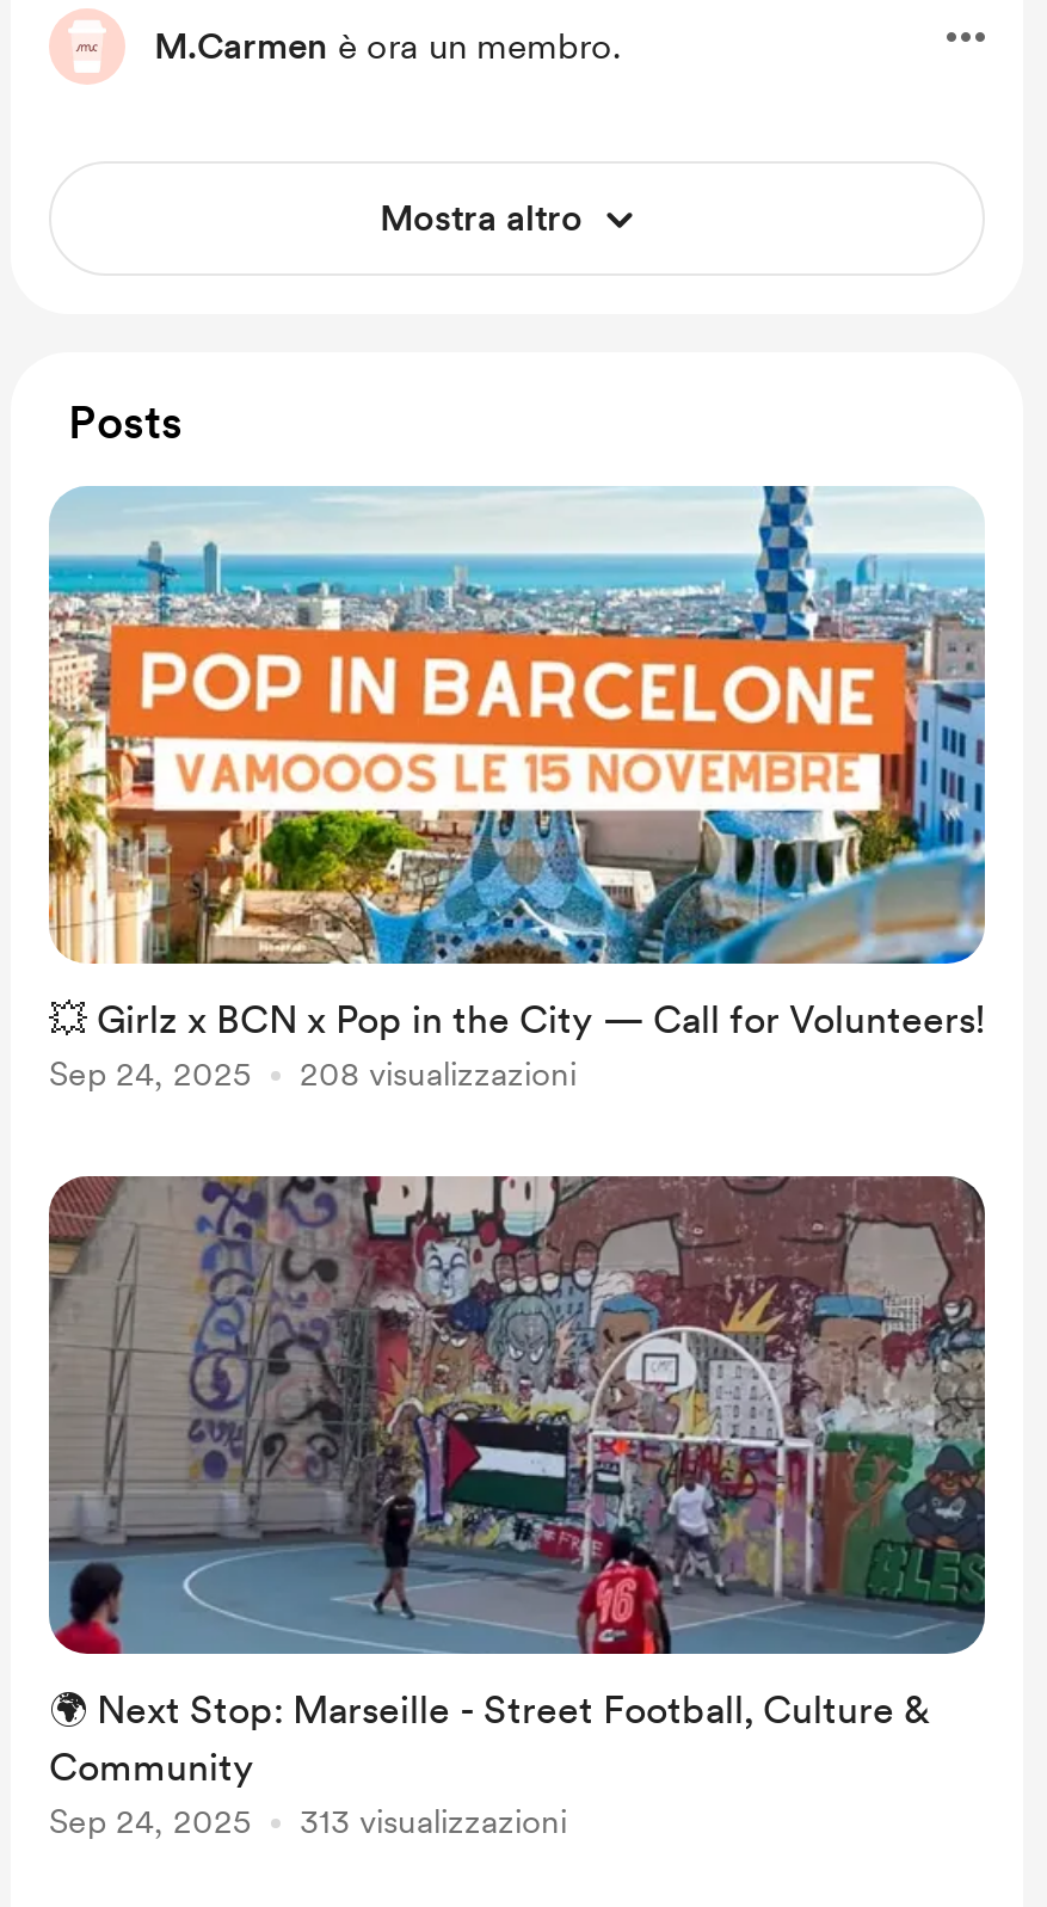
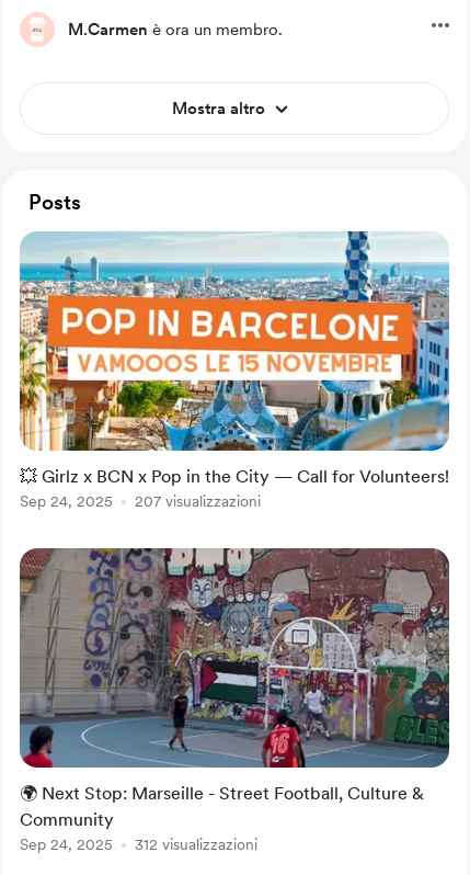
- 208 visualizzazioni
+ 207 visualizzazioni

- 313 visualizzazioni
+ 312 visualizzazioni
